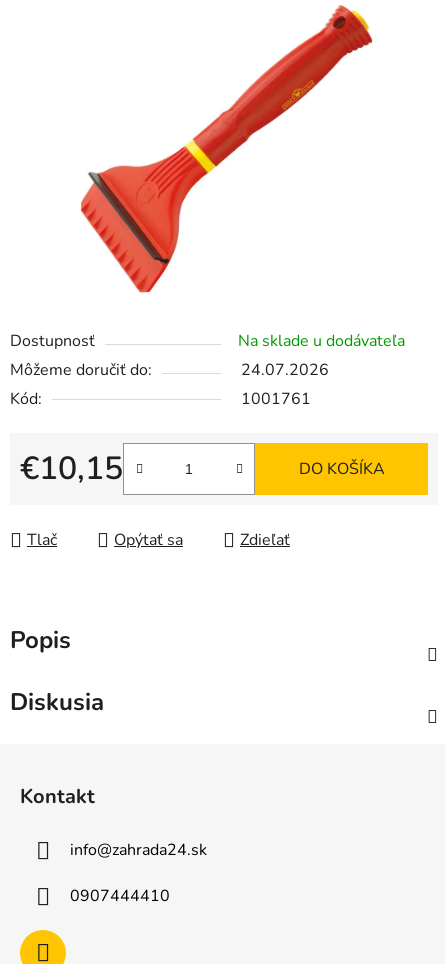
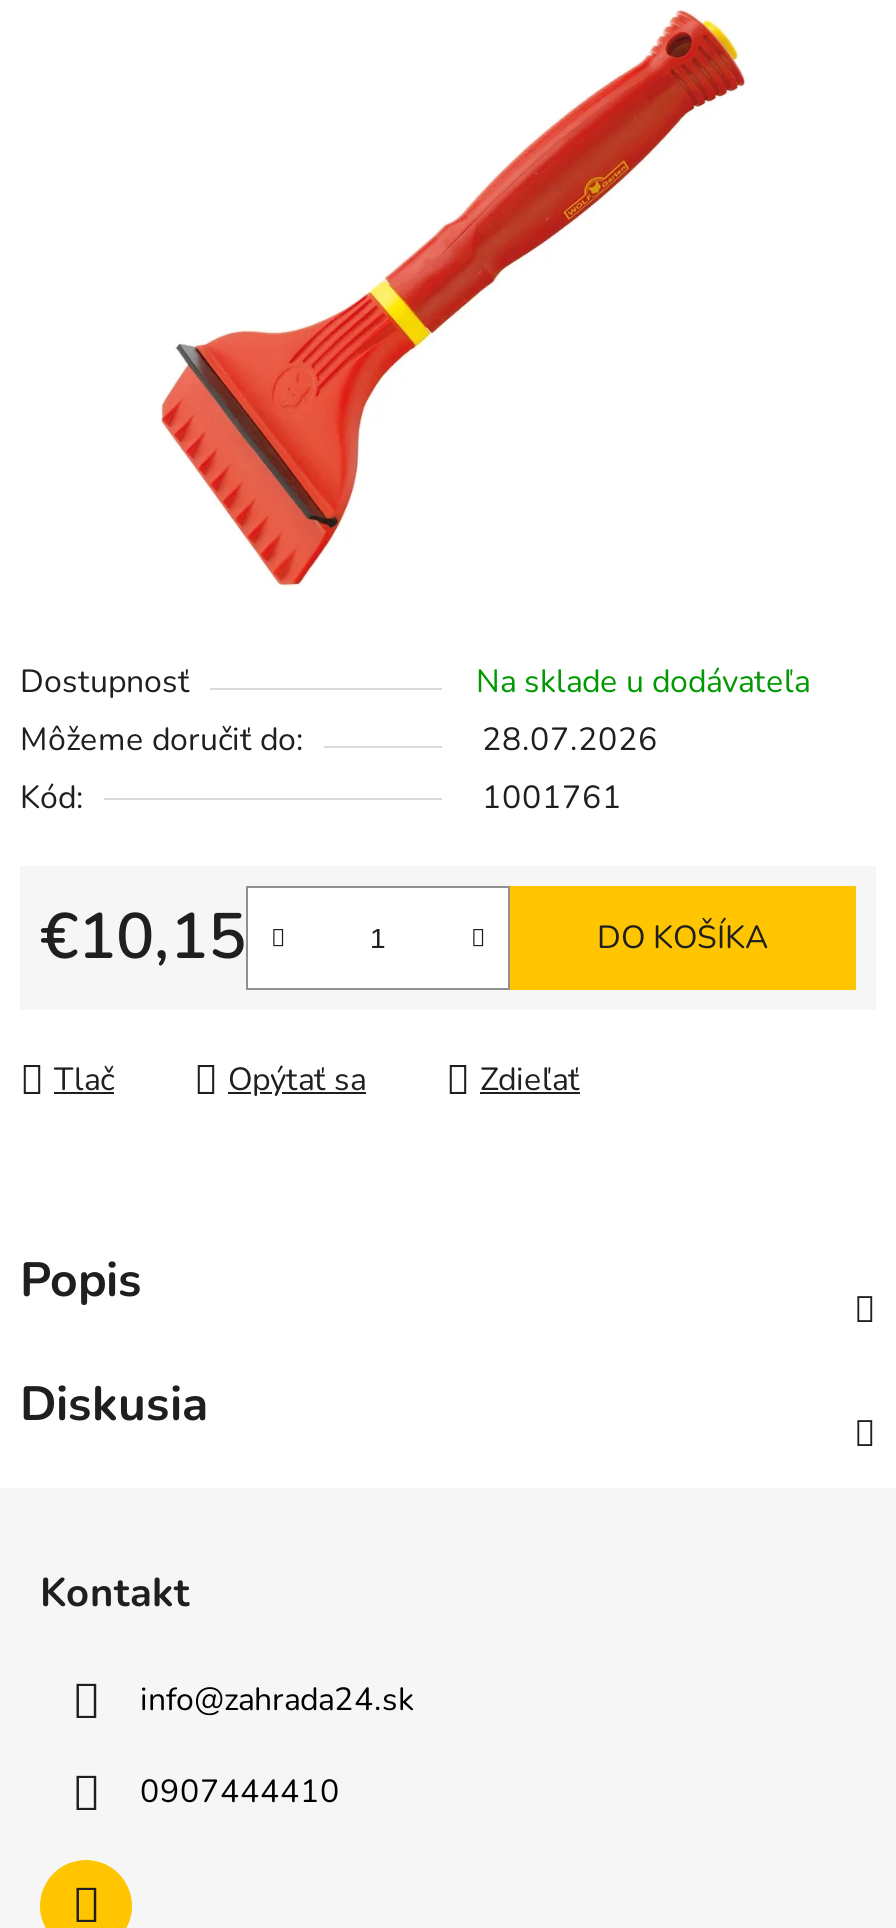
- 24.07.2026
+ 28.07.2026
